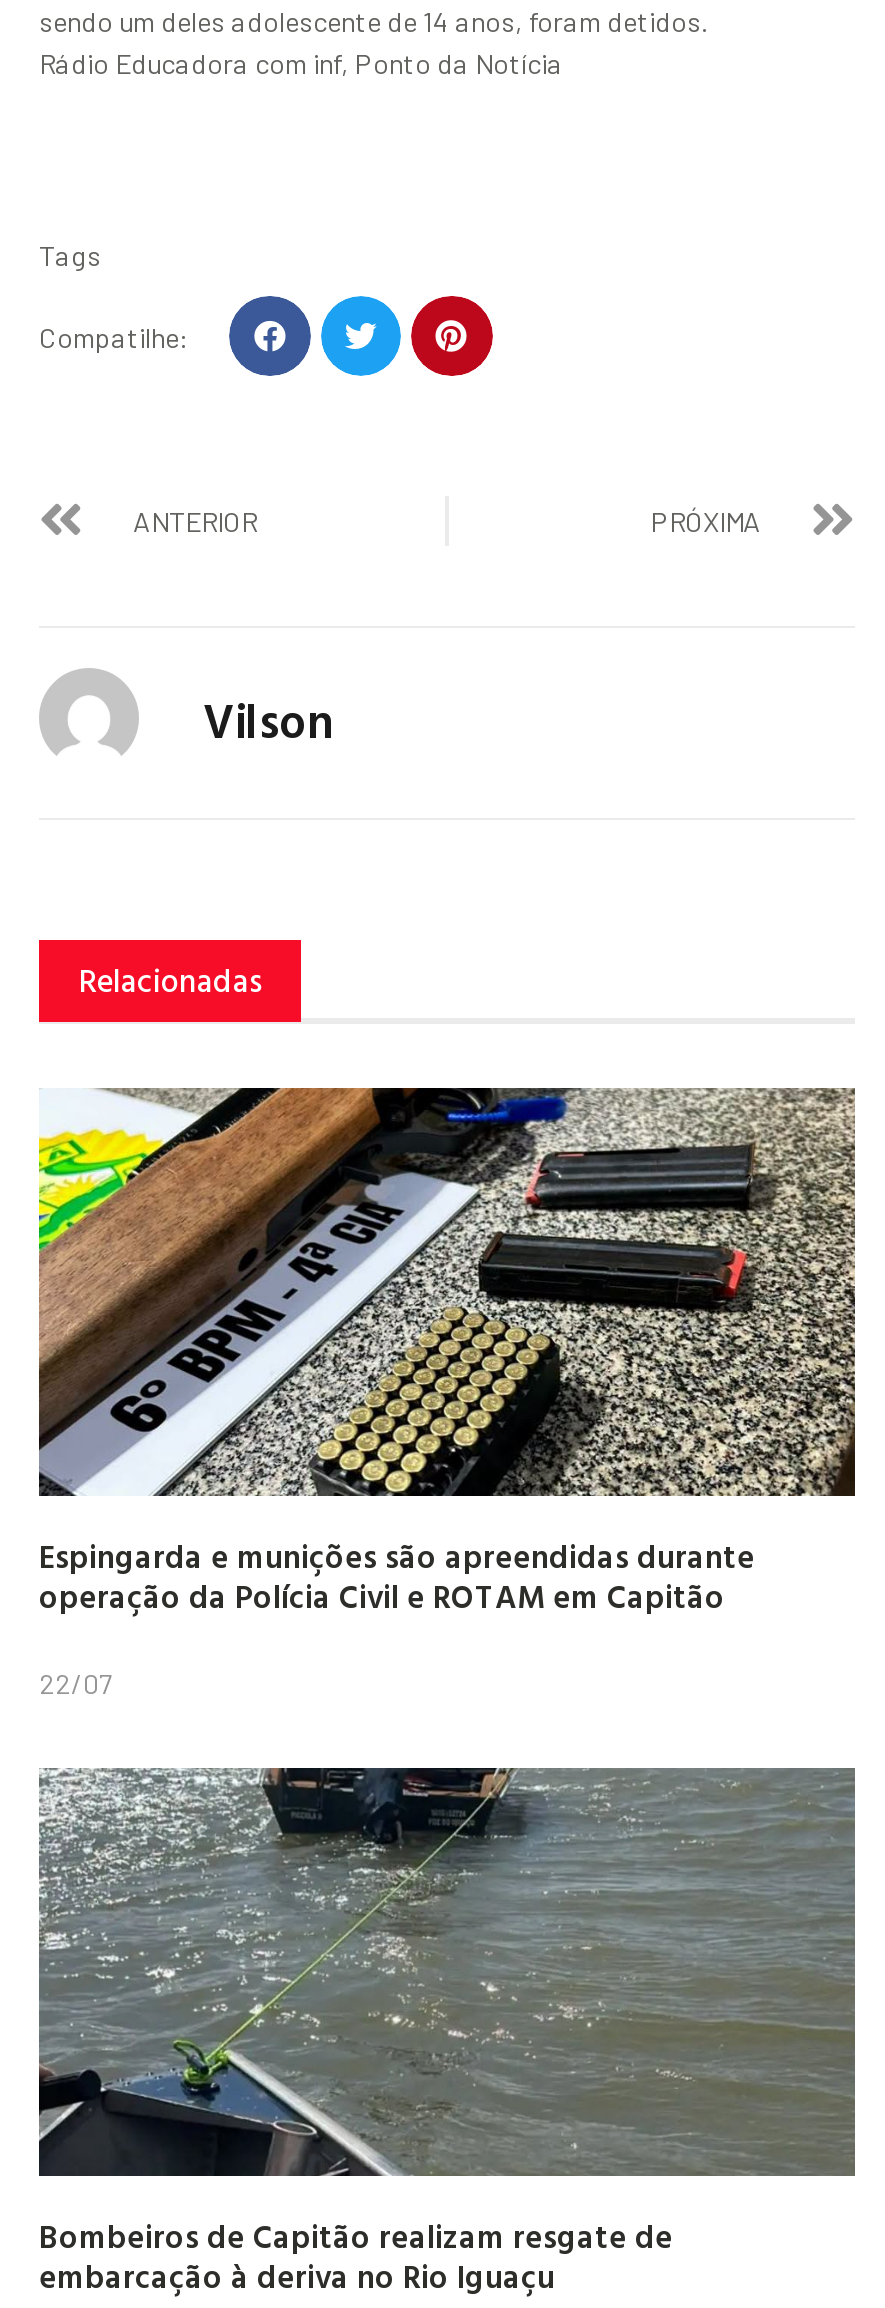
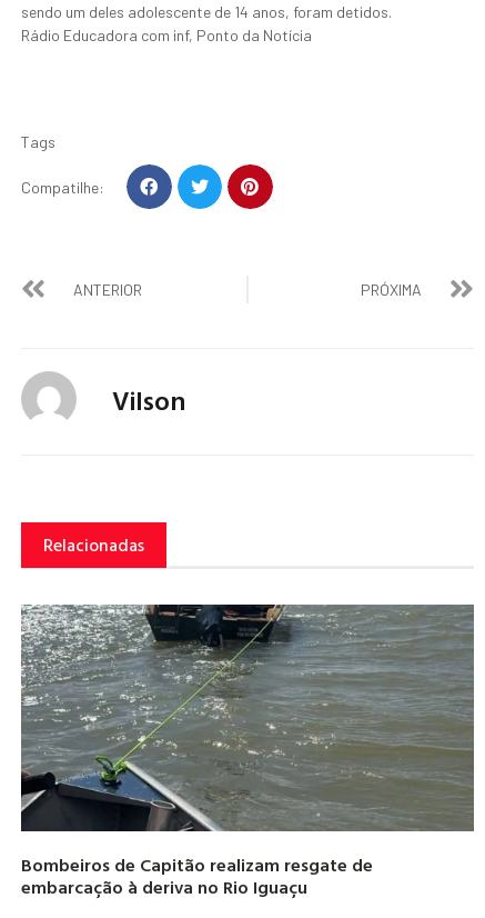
- [image]
- Espingarda e munições são apreendidas durante
- operação da Polícia Civil e ROTAM em Capitão
- 22/07
